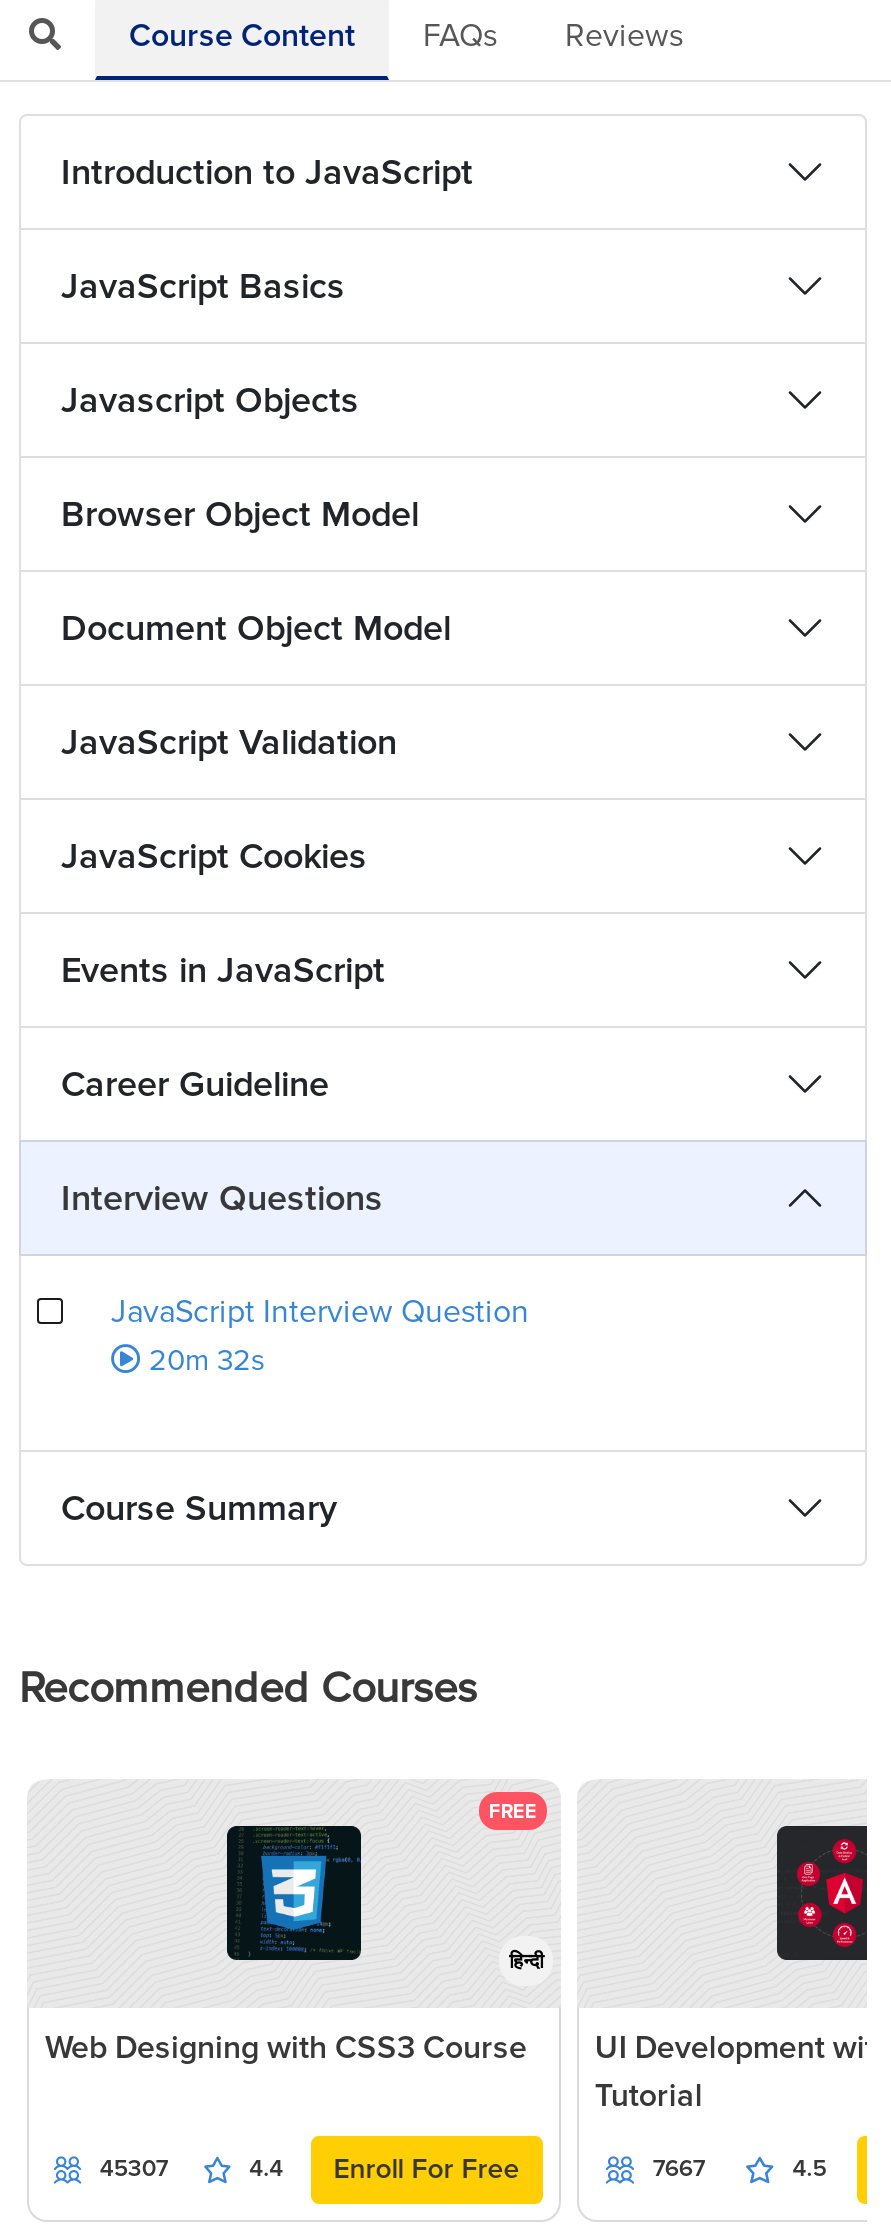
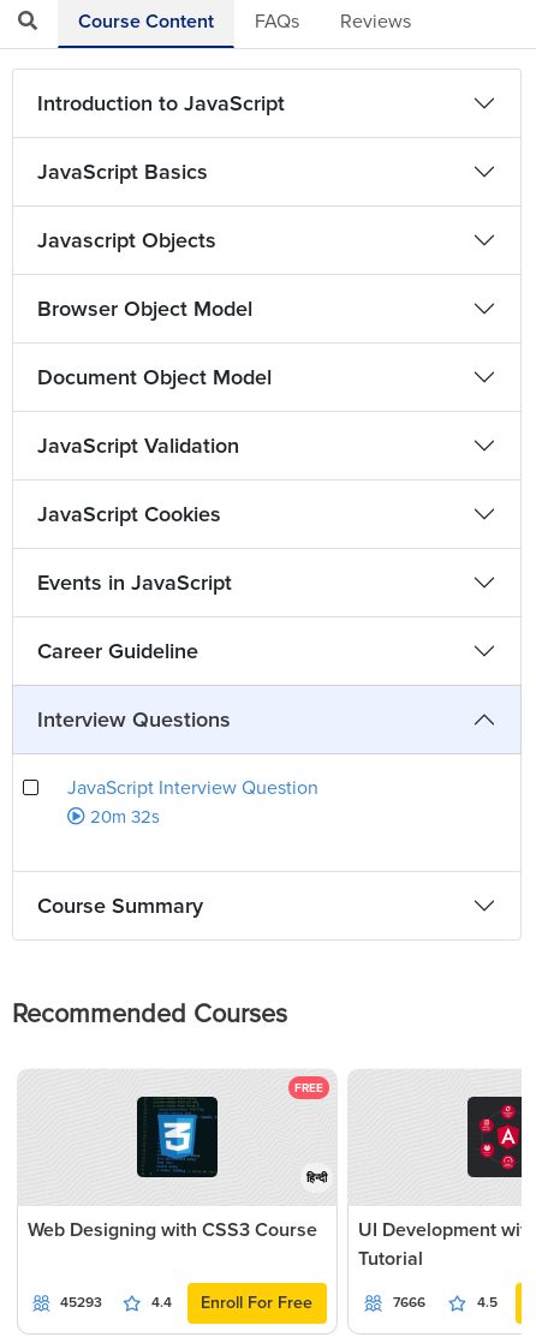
- 45307
+ 45293

- 7667
+ 7666
